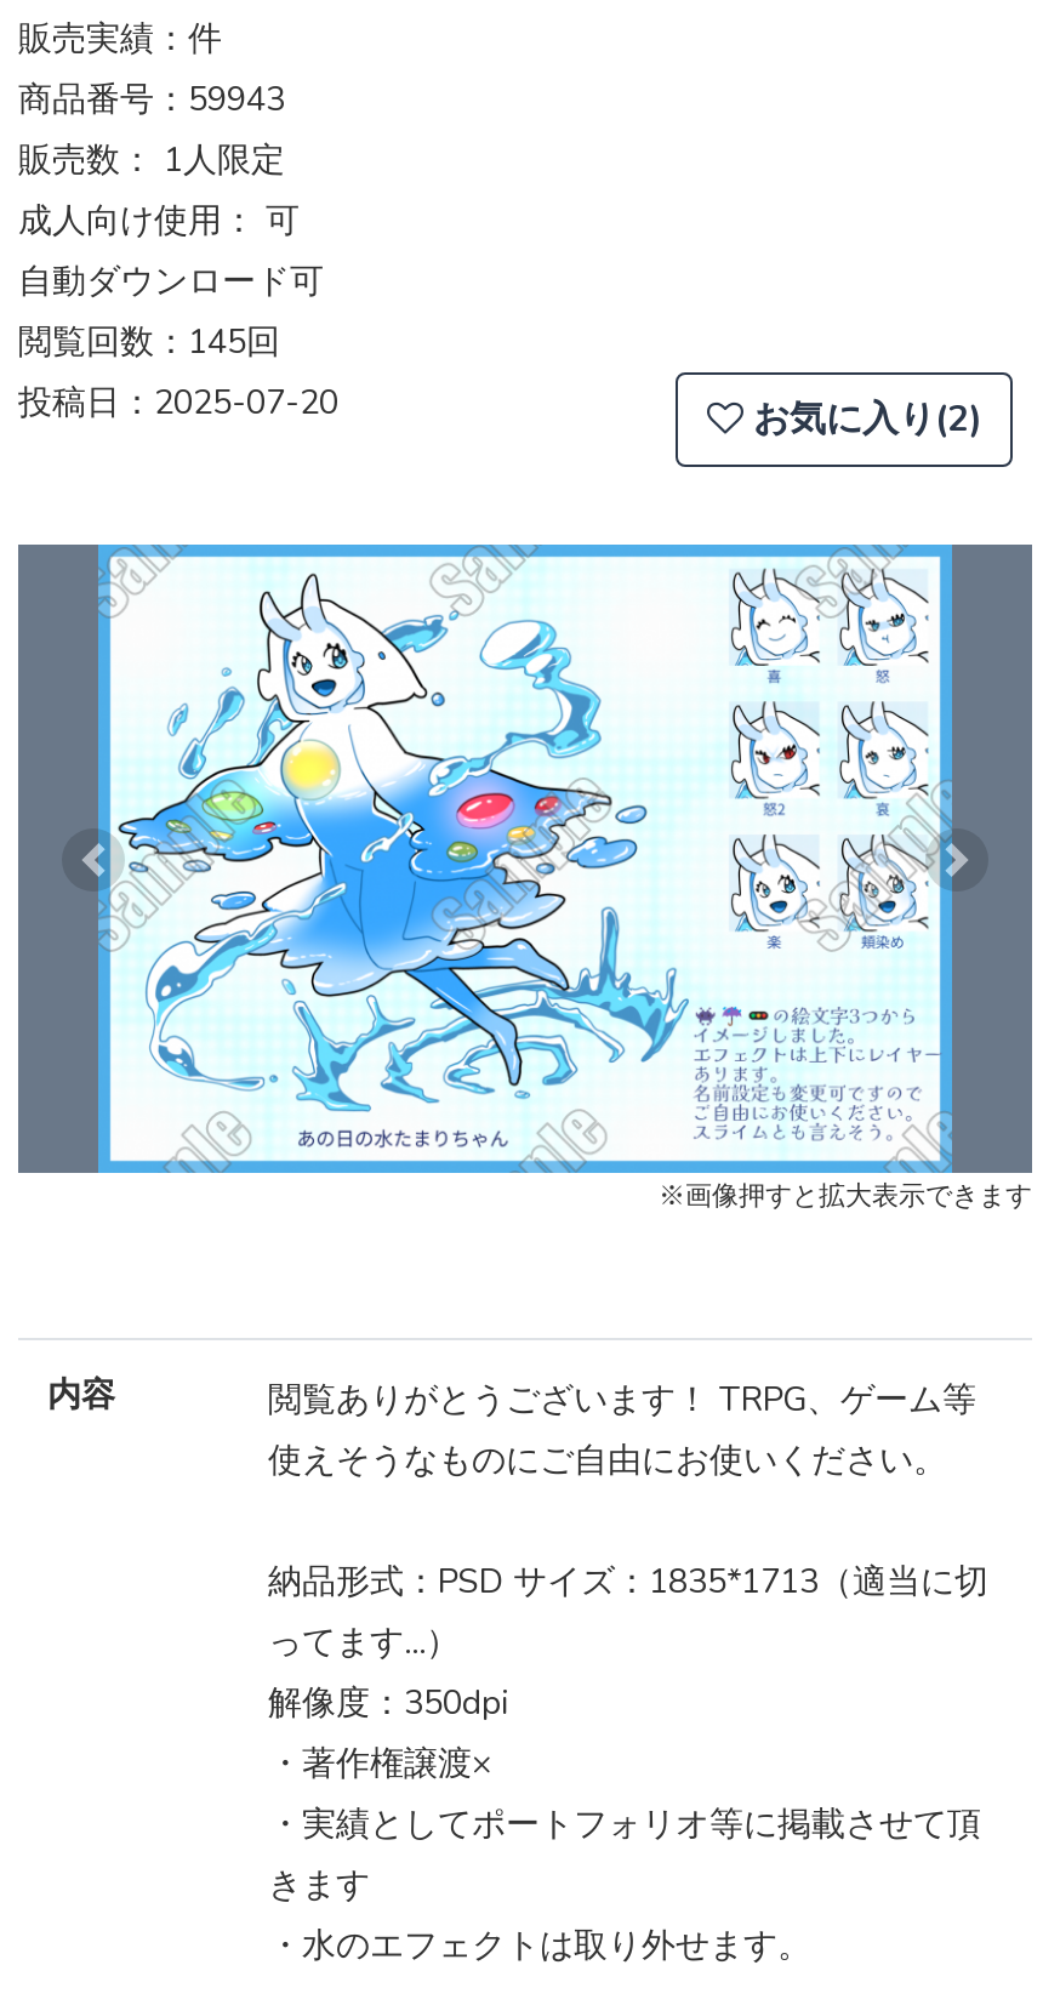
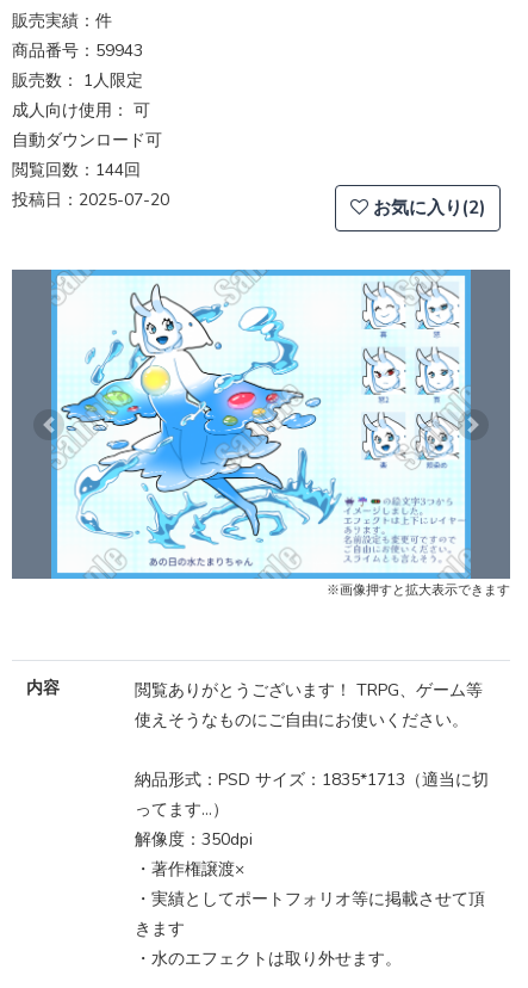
- 閲覧回数：145回
+ 閲覧回数：144回
